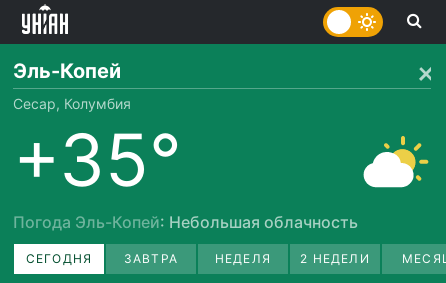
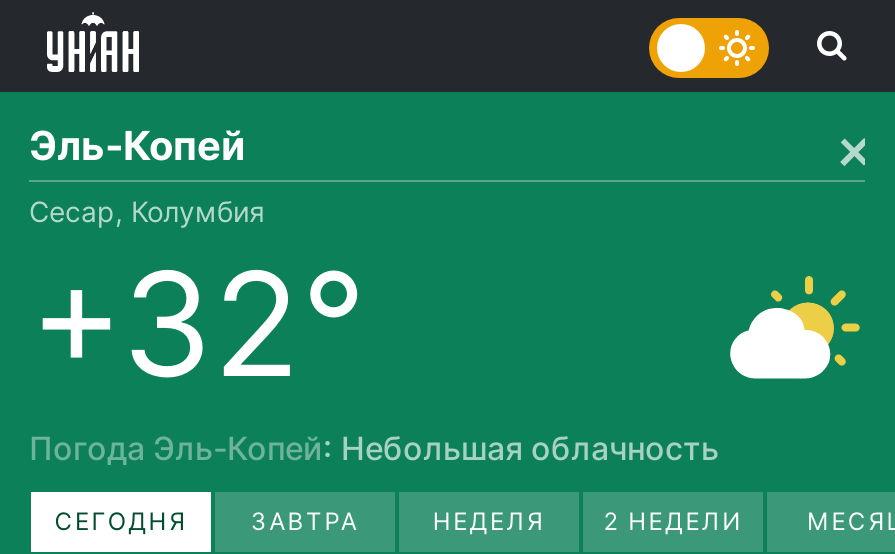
- +35°
+ +32°
